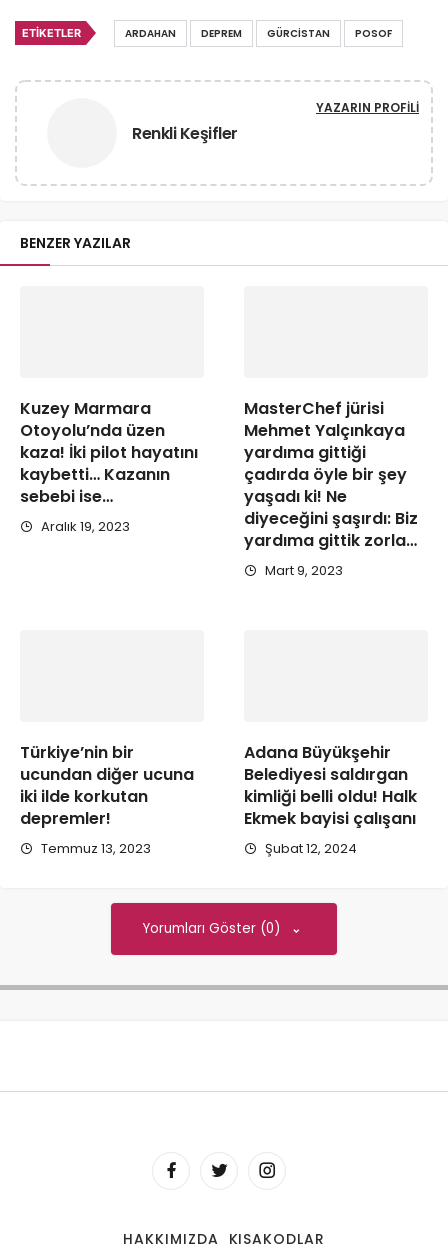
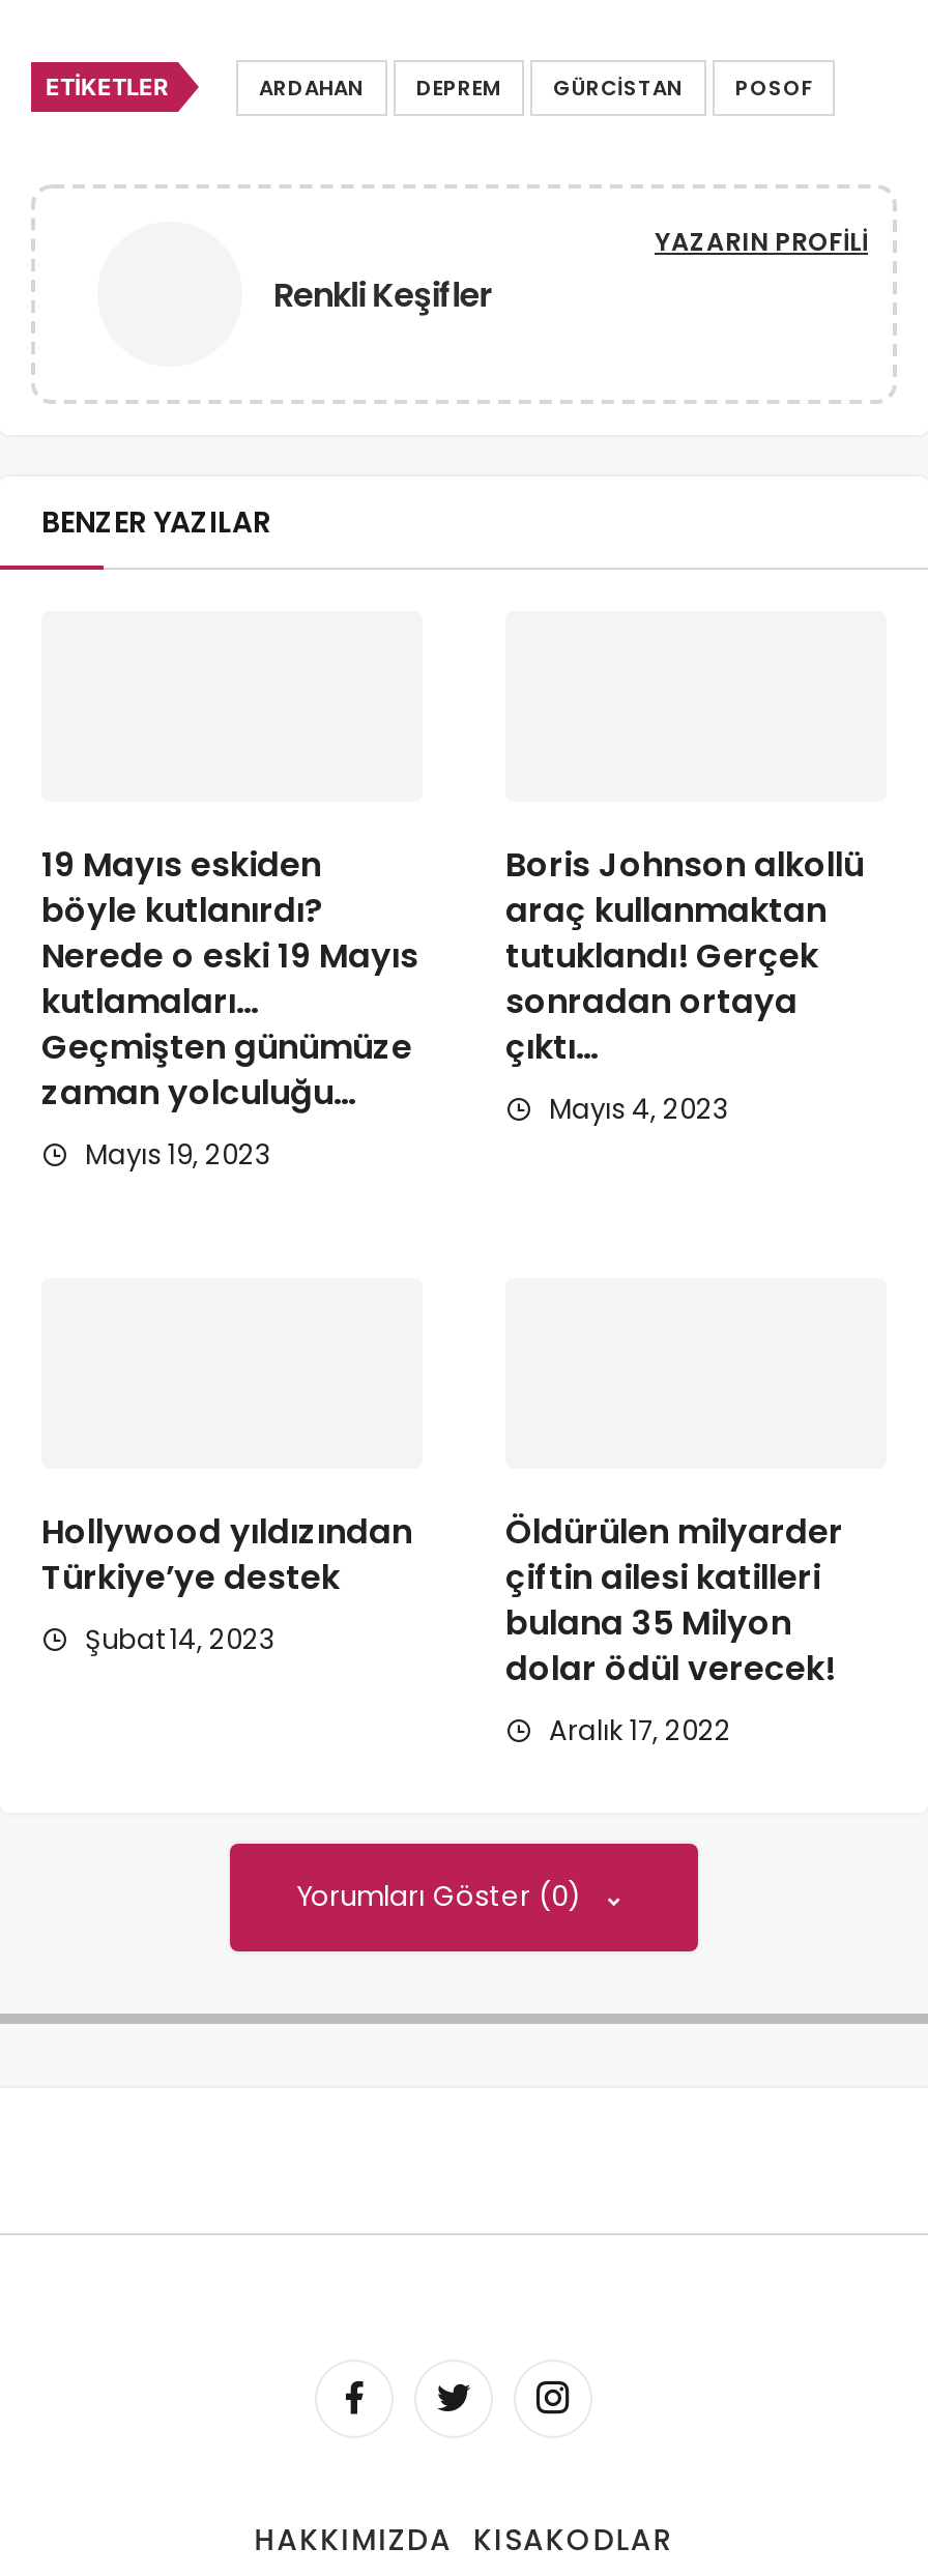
- Kuzey Marmara
- Otoyolu’nda üzen
- kaza! İki pilot hayatını
- kaybetti… Kazanın
- sebebi ise…
- Aralık 19, 2023
+ 19 Mayıs eskiden
+ böyle kutlanırdı?
+ Nerede o eski 19 Mayıs
+ kutlamaları…
+ Geçmişten günümüze
+ zaman yolculuğu…
+ Mayıs 19, 2023

- MasterChef jürisi
- Mehmet Yalçınkaya
- yardıma gittiği
- çadırda öyle bir şey
- yaşadı ki! Ne
- diyeceğini şaşırdı: Biz
- yardıma gittik zorla…
- Mart 9, 2023
+ Boris Johnson alkollü
+ araç kullanmaktan
+ tutuklandı! Gerçek
+ sonradan ortaya
+ çıktı…
+ Mayıs 4, 2023

- Türkiye’nin bir
- ucundan diğer ucuna
- iki ilde korkutan
- depremler!
- Temmuz 13, 2023
+ Hollywood yıldızından
+ Türkiye’ye destek
+ Şubat 14, 2023

- Adana Büyükşehir
- Belediyesi saldırgan
- kimliği belli oldu! Halk
- Ekmek bayisi çalışanı
- Şubat 12, 2024
+ Öldürülen milyarder
+ çiftin ailesi katilleri
+ bulana 35 Milyon
+ dolar ödül verecek!
+ Aralık 17, 2022
